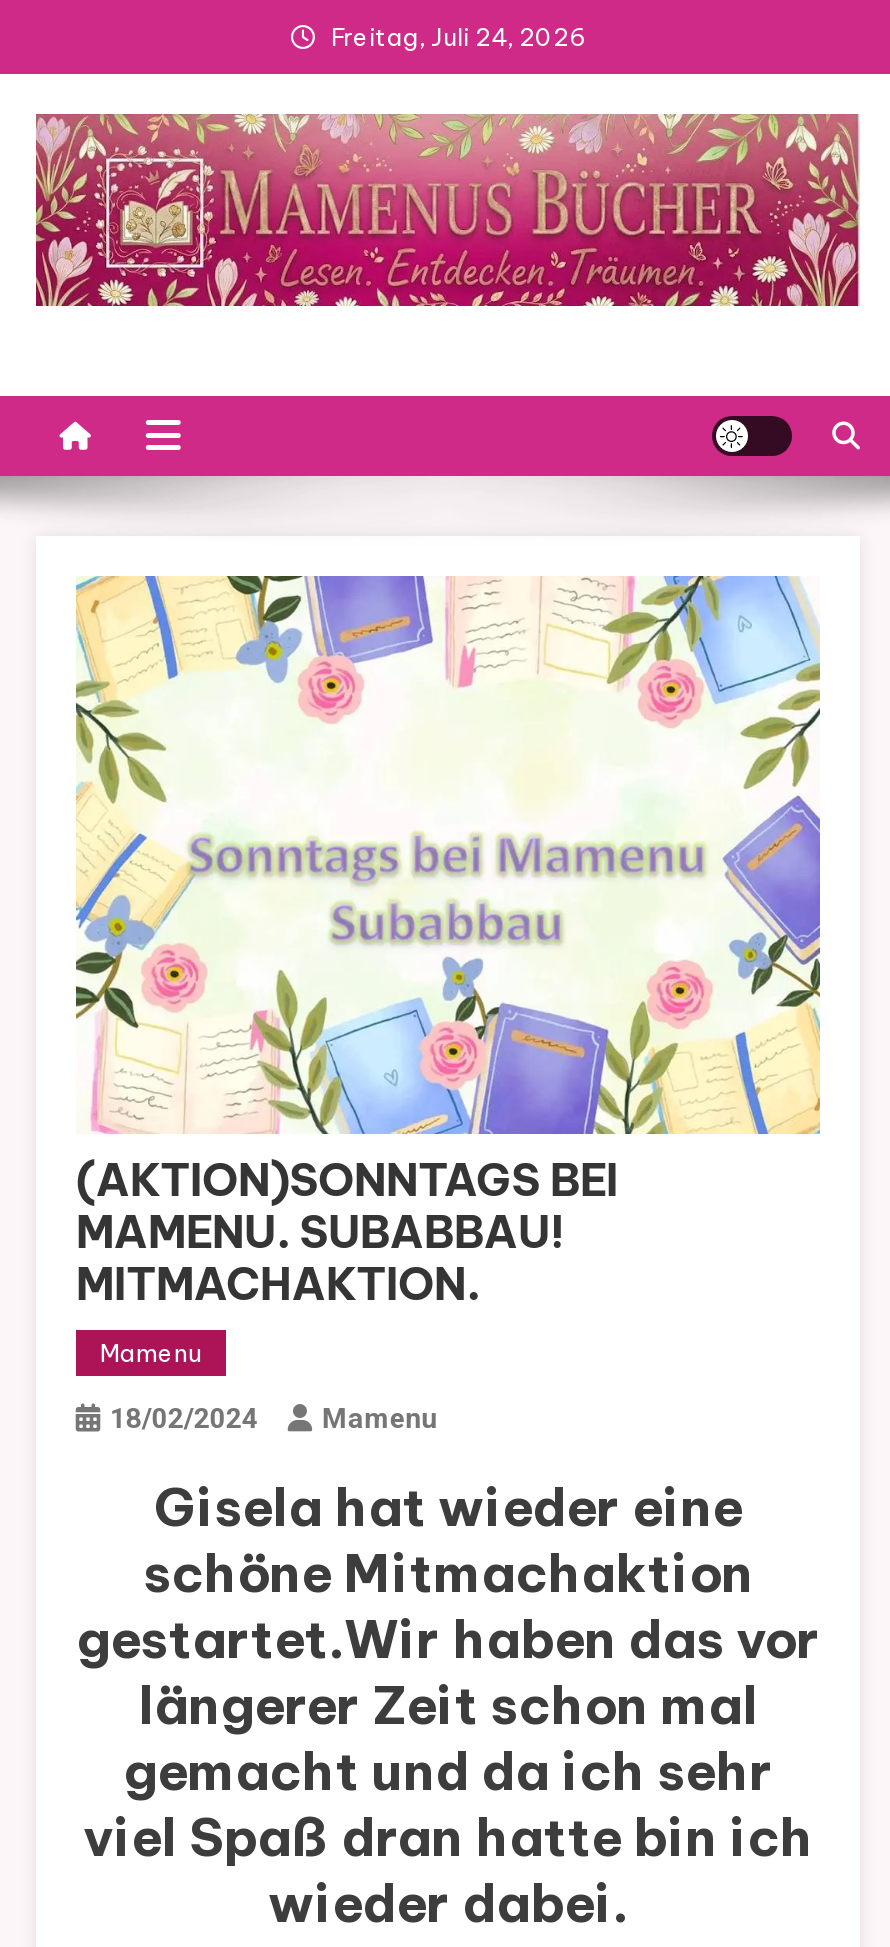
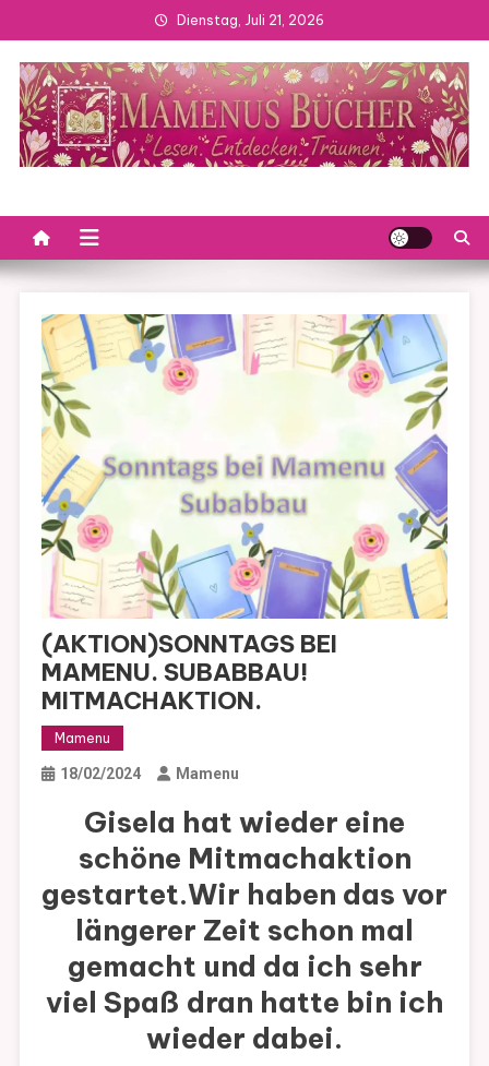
- Freitag, Juli 24, 2026
+ Dienstag, Juli 21, 2026
